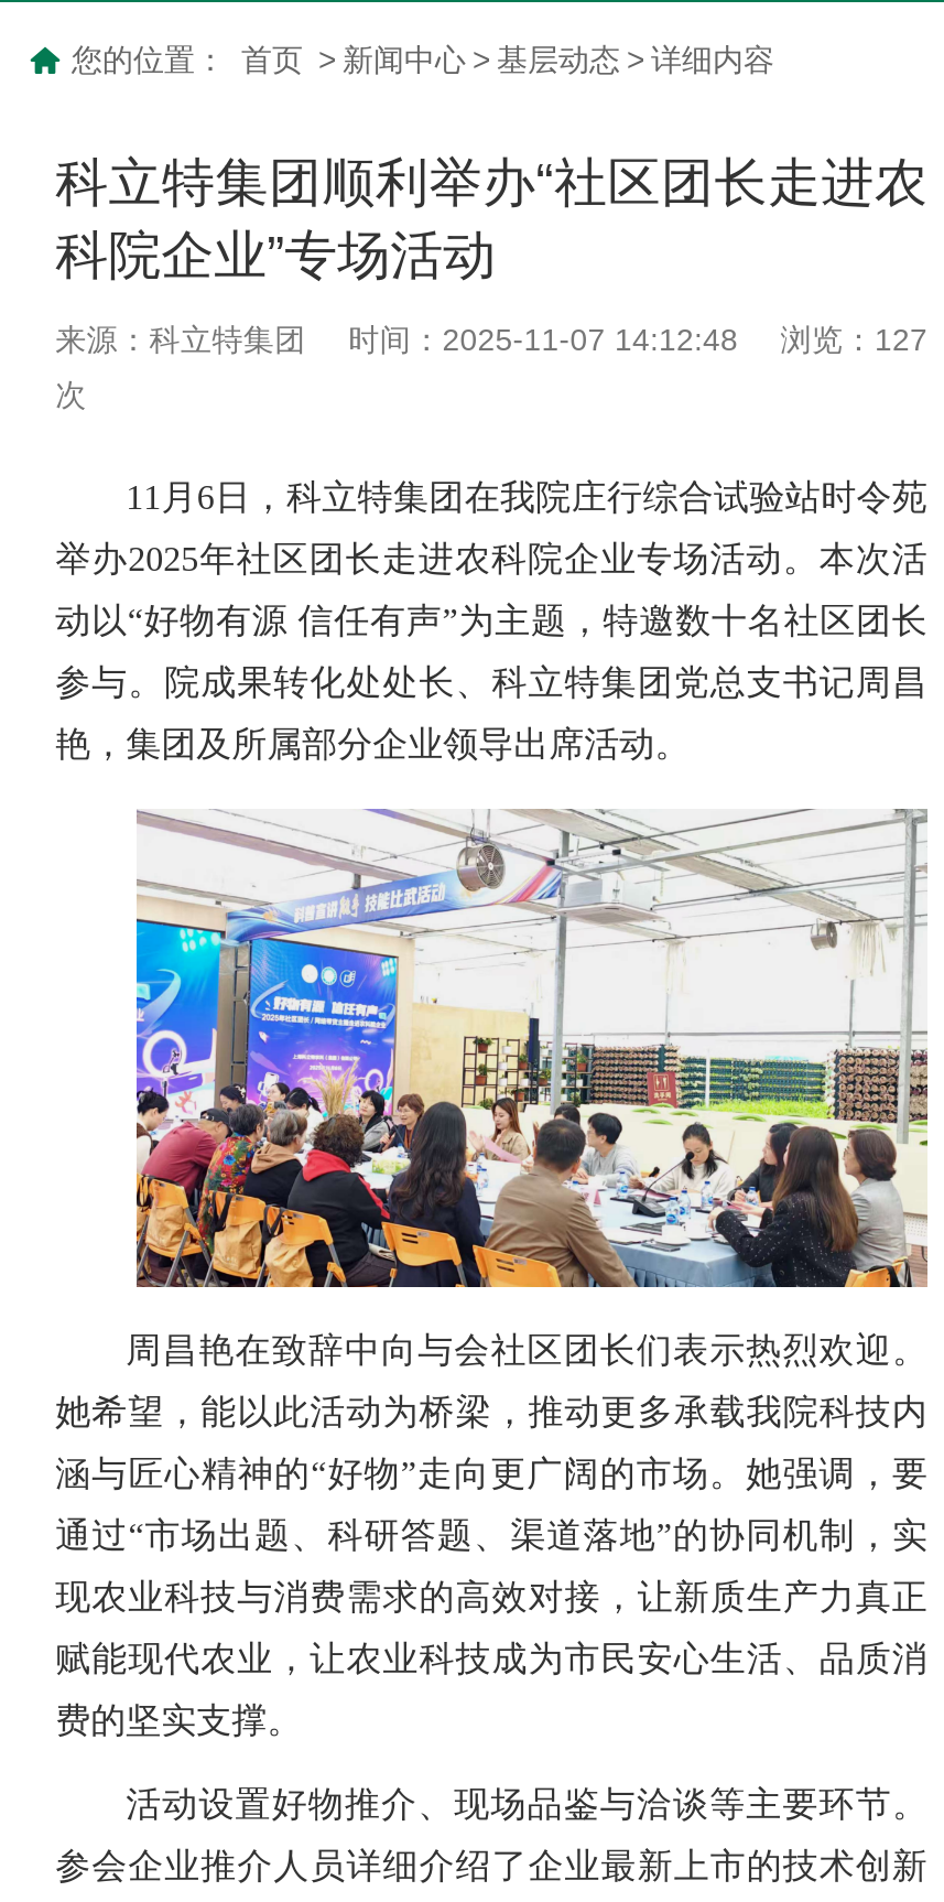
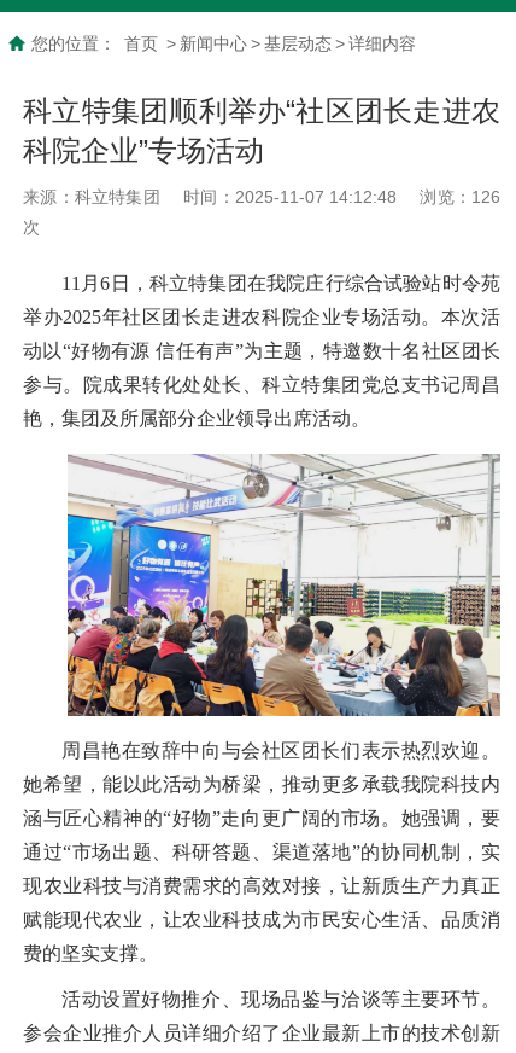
- 来源：科立特集团 时间：2025-11-07 14:12:48 浏览：127
+ 来源：科立特集团 时间：2025-11-07 14:12:48 浏览：126
